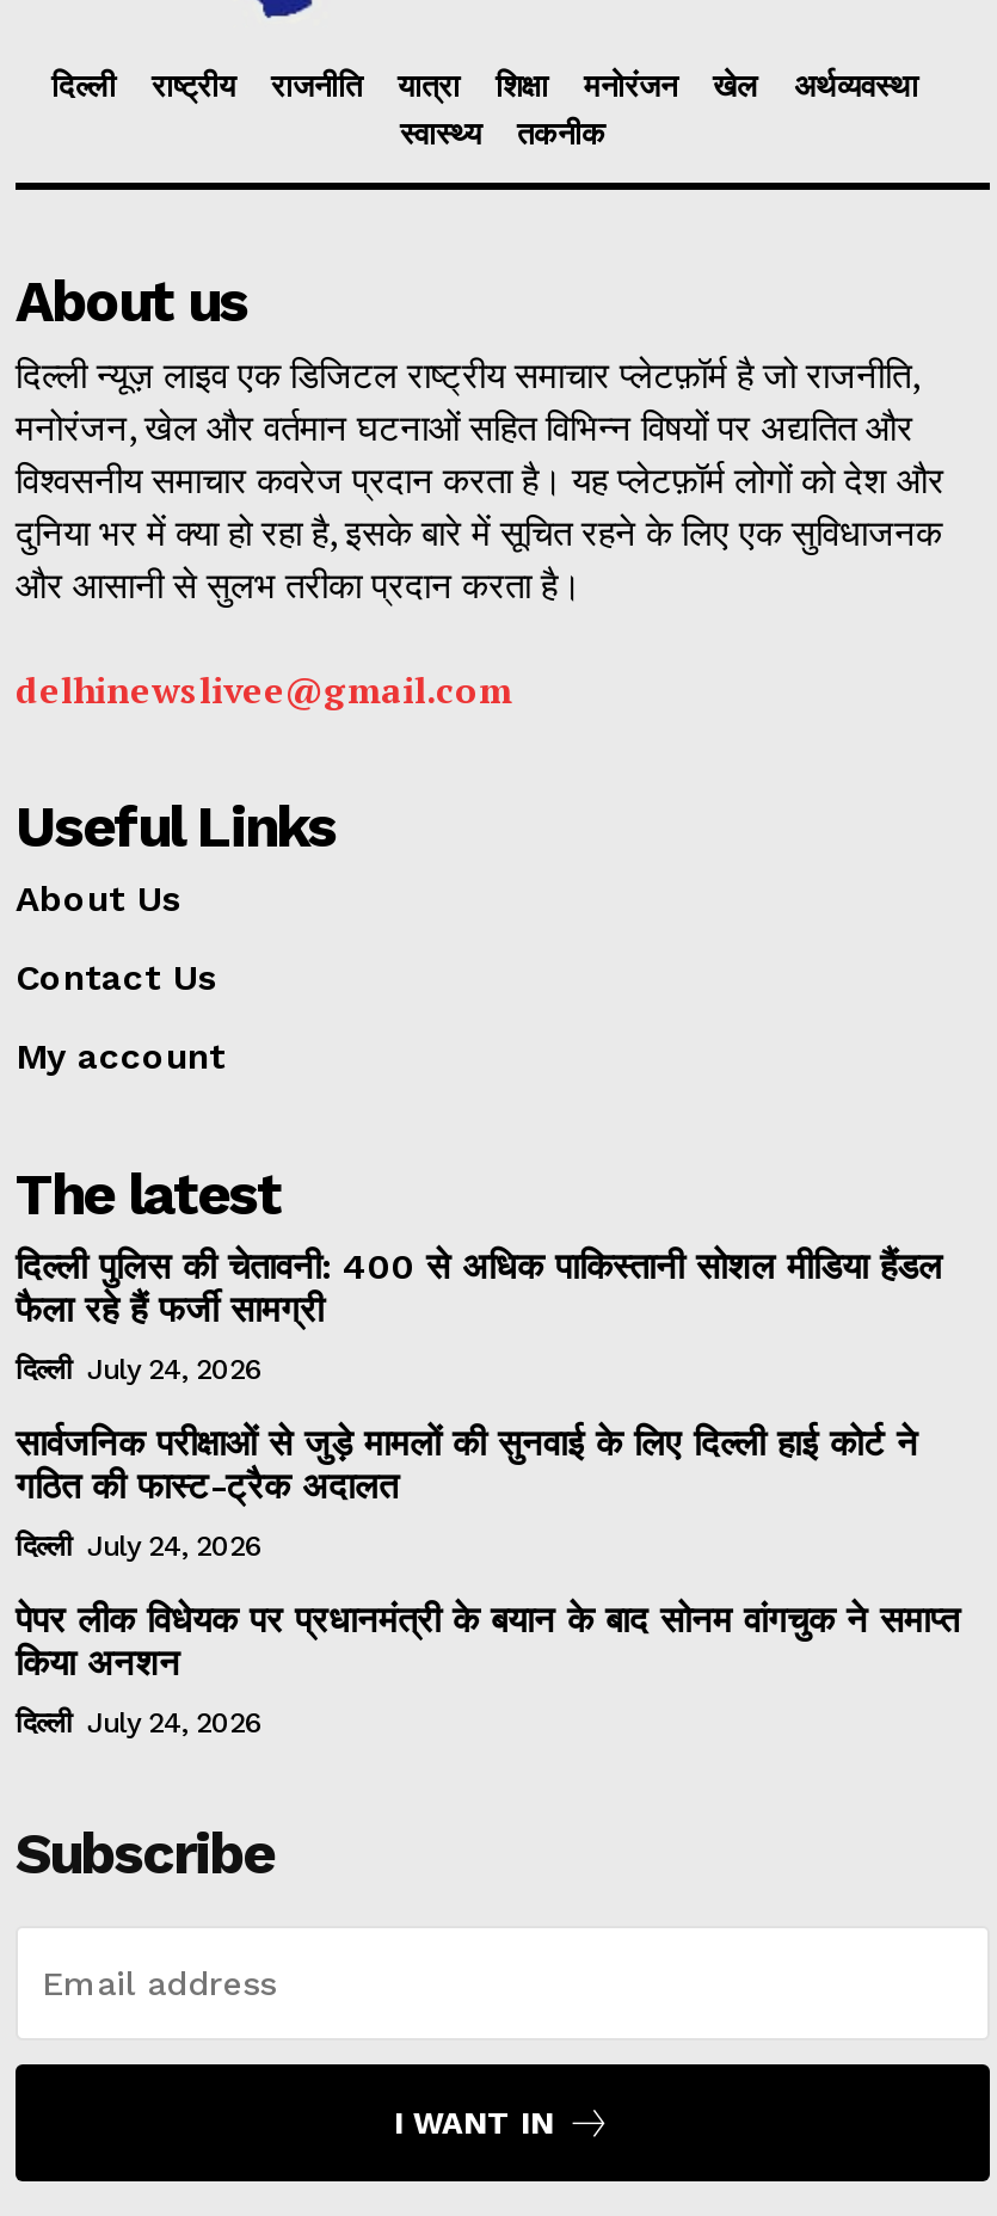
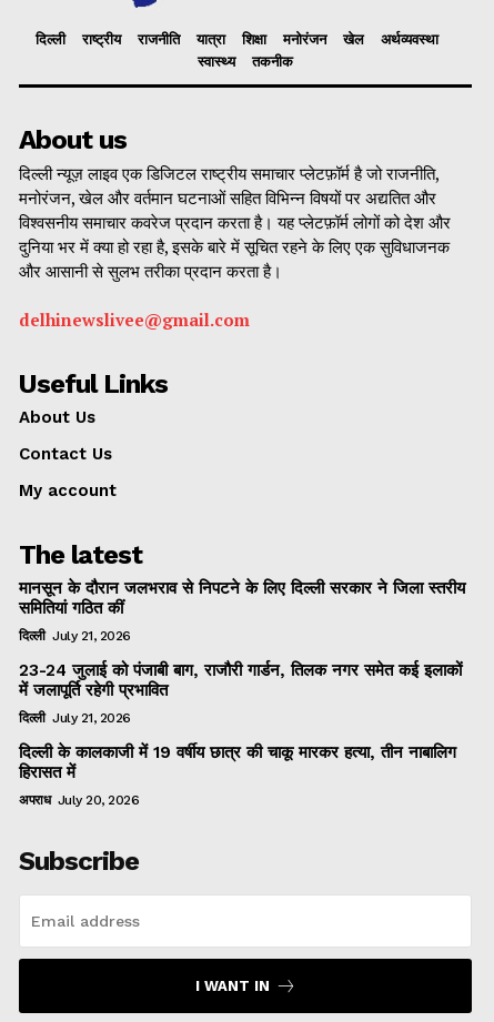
- दिल्ली पुलिस की चेतावनी: 400 से अधिक पाकिस्तानी सोशल मीडिया हैंडल
- फैला रहे हैं फर्जी सामग्री
+ मानसून के दौरान जलभराव से निपटने के लिए दिल्ली सरकार ने जिला स्तरीय
+ समितियां गठित कीं

- दिल्ली July 24, 2026
+ दिल्ली July 21, 2026

- सार्वजनिक परीक्षाओं से जुड़े मामलों की सुनवाई के लिए दिल्ली हाई कोर्ट ने
- गठित की फास्ट-ट्रैक अदालत
+ 23-24 जुलाई को पंजाबी बाग, राजौरी गार्डन, तिलक नगर समेत कई इलाकों
+ में जलापूर्ति रहेगी प्रभावित

- दिल्ली July 24, 2026
+ दिल्ली July 21, 2026

- पेपर लीक विधेयक पर प्रधानमंत्री के बयान के बाद सोनम वांगचुक ने समाप्त
- किया अनशन
+ दिल्ली के कालकाजी में 19 वर्षीय छात्र की चाकू मारकर हत्या, तीन नाबालिग
+ हिरासत में

- दिल्ली July 24, 2026
+ अपराध July 20, 2026
